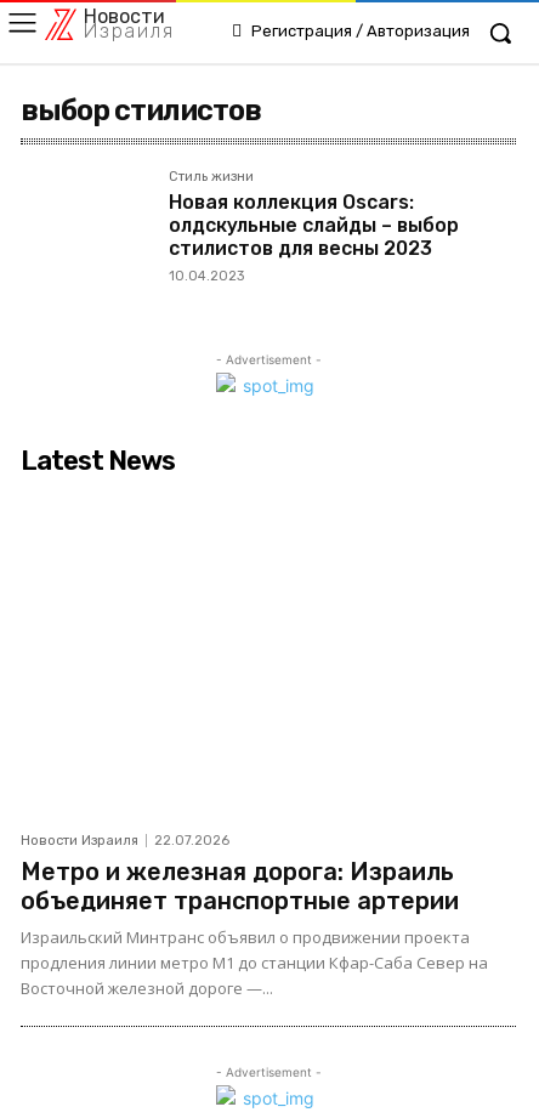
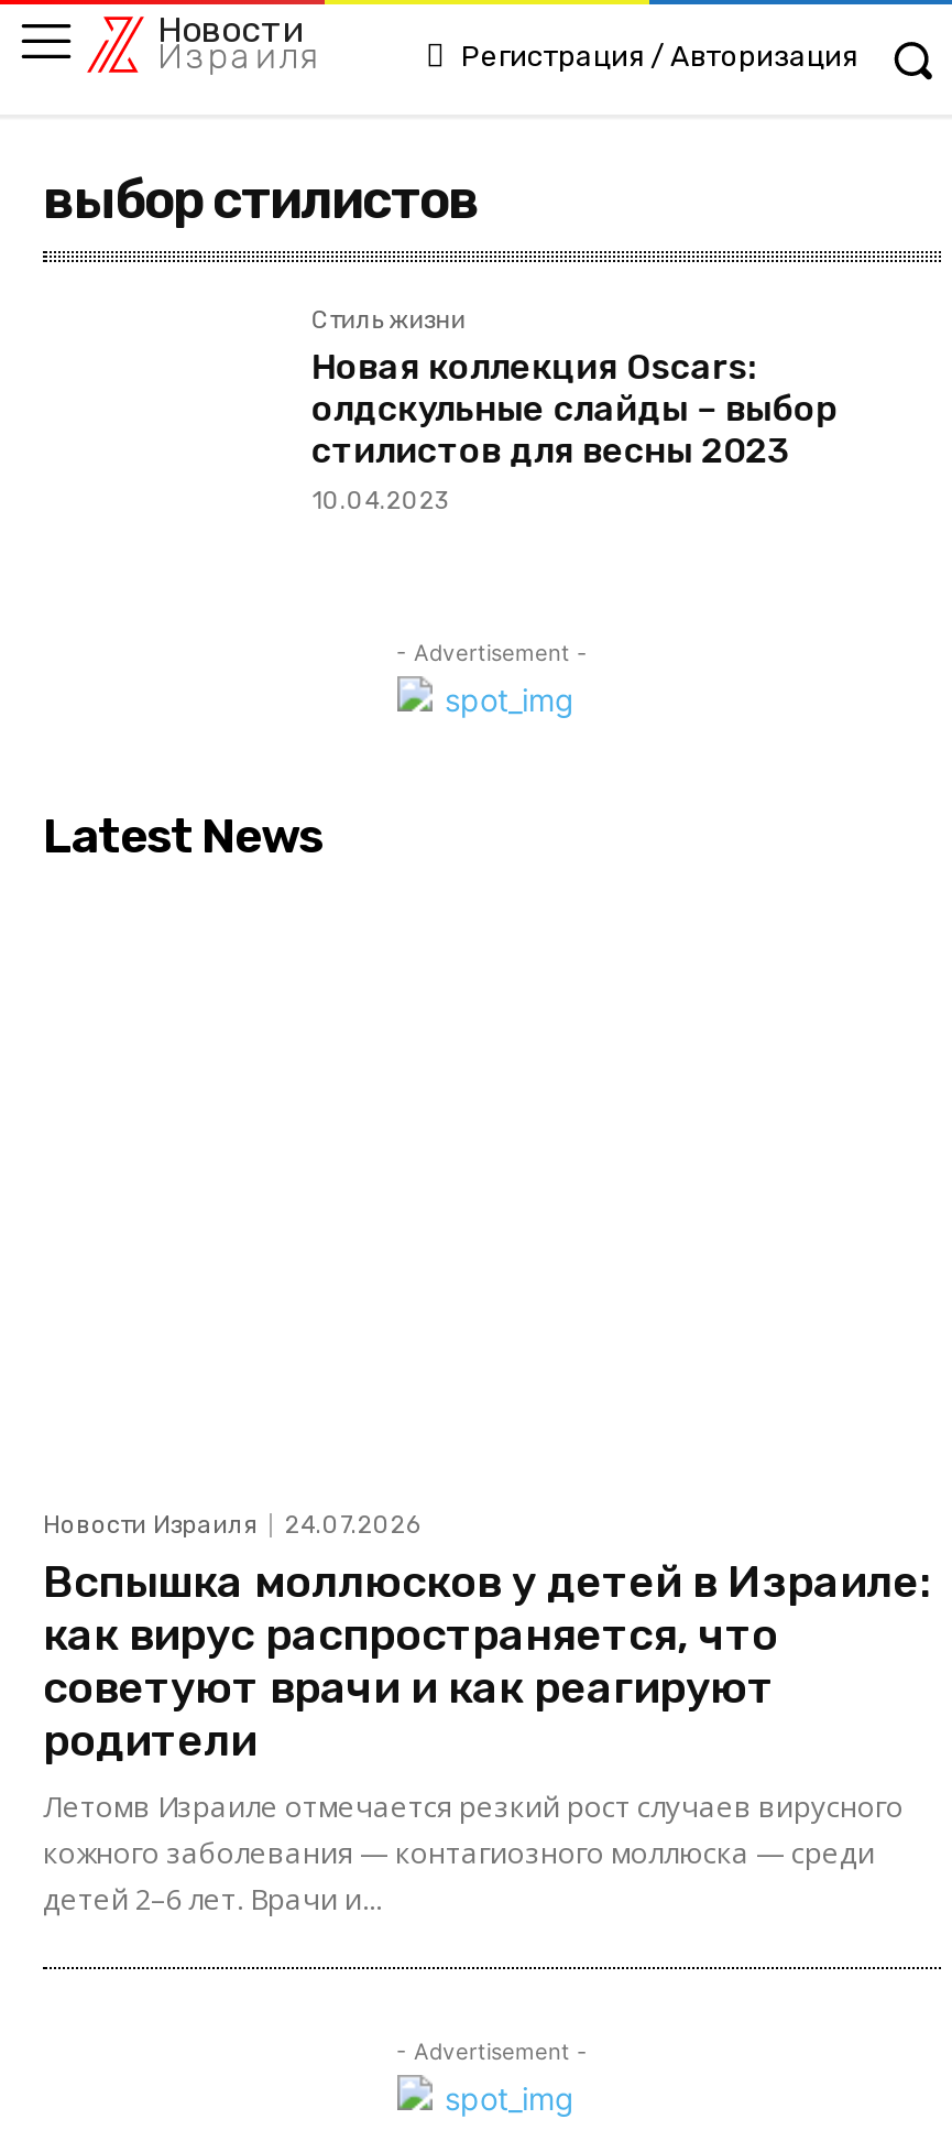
- 22.07.2026
- Метро и железная дорога: Израиль
- объединяет транспортные артерии
- Израильский Минтранс объявил о продвижении проекта
- продления линии метро M1 до станции Кфар-Саба Север на
- Восточной железной дороге —...
+ 24.07.2026
+ Вспышка моллюсков у детей в Израиле:
+ как вирус распространяется, что
+ советуют врачи и как реагируют
+ родители
+ Летомв Израиле отмечается резкий рост случаев вирусного
+ кожного заболевания — контагиозного моллюска — среди
+ детей 2–6 лет. Врачи и...
